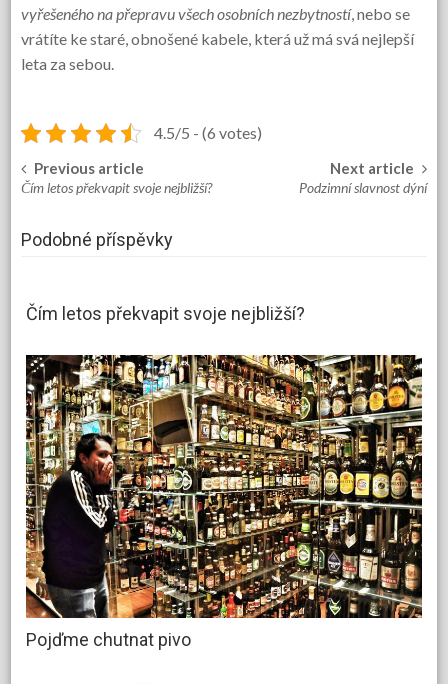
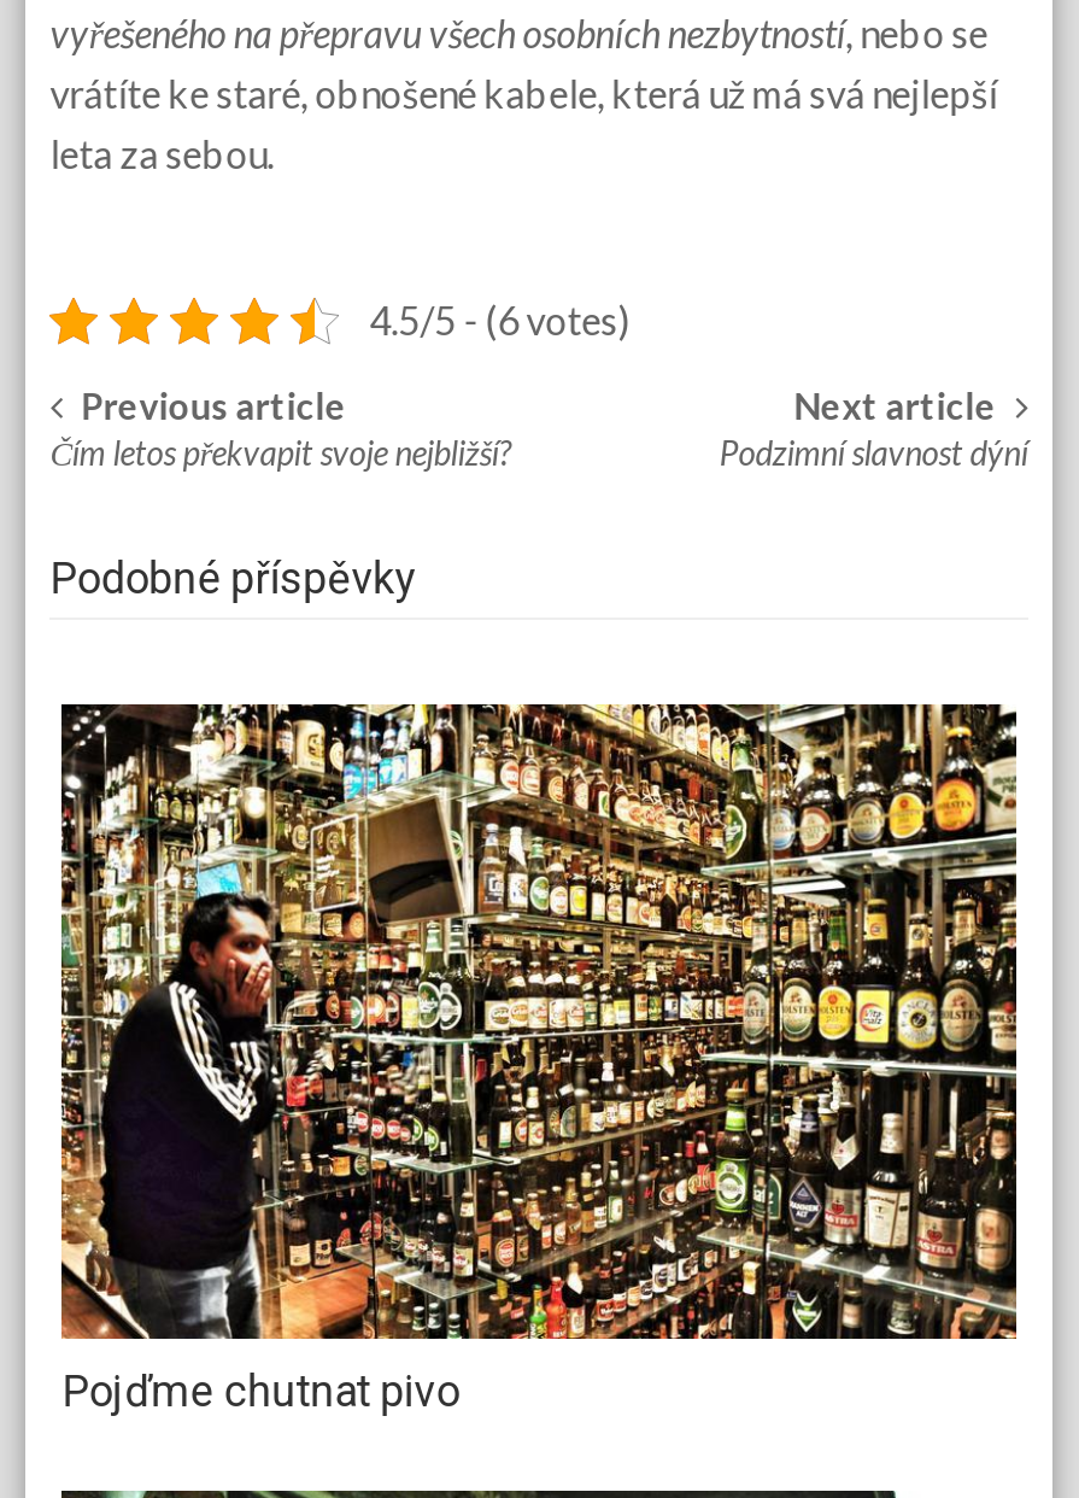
- Čím letos překvapit svoje nejbližší?
